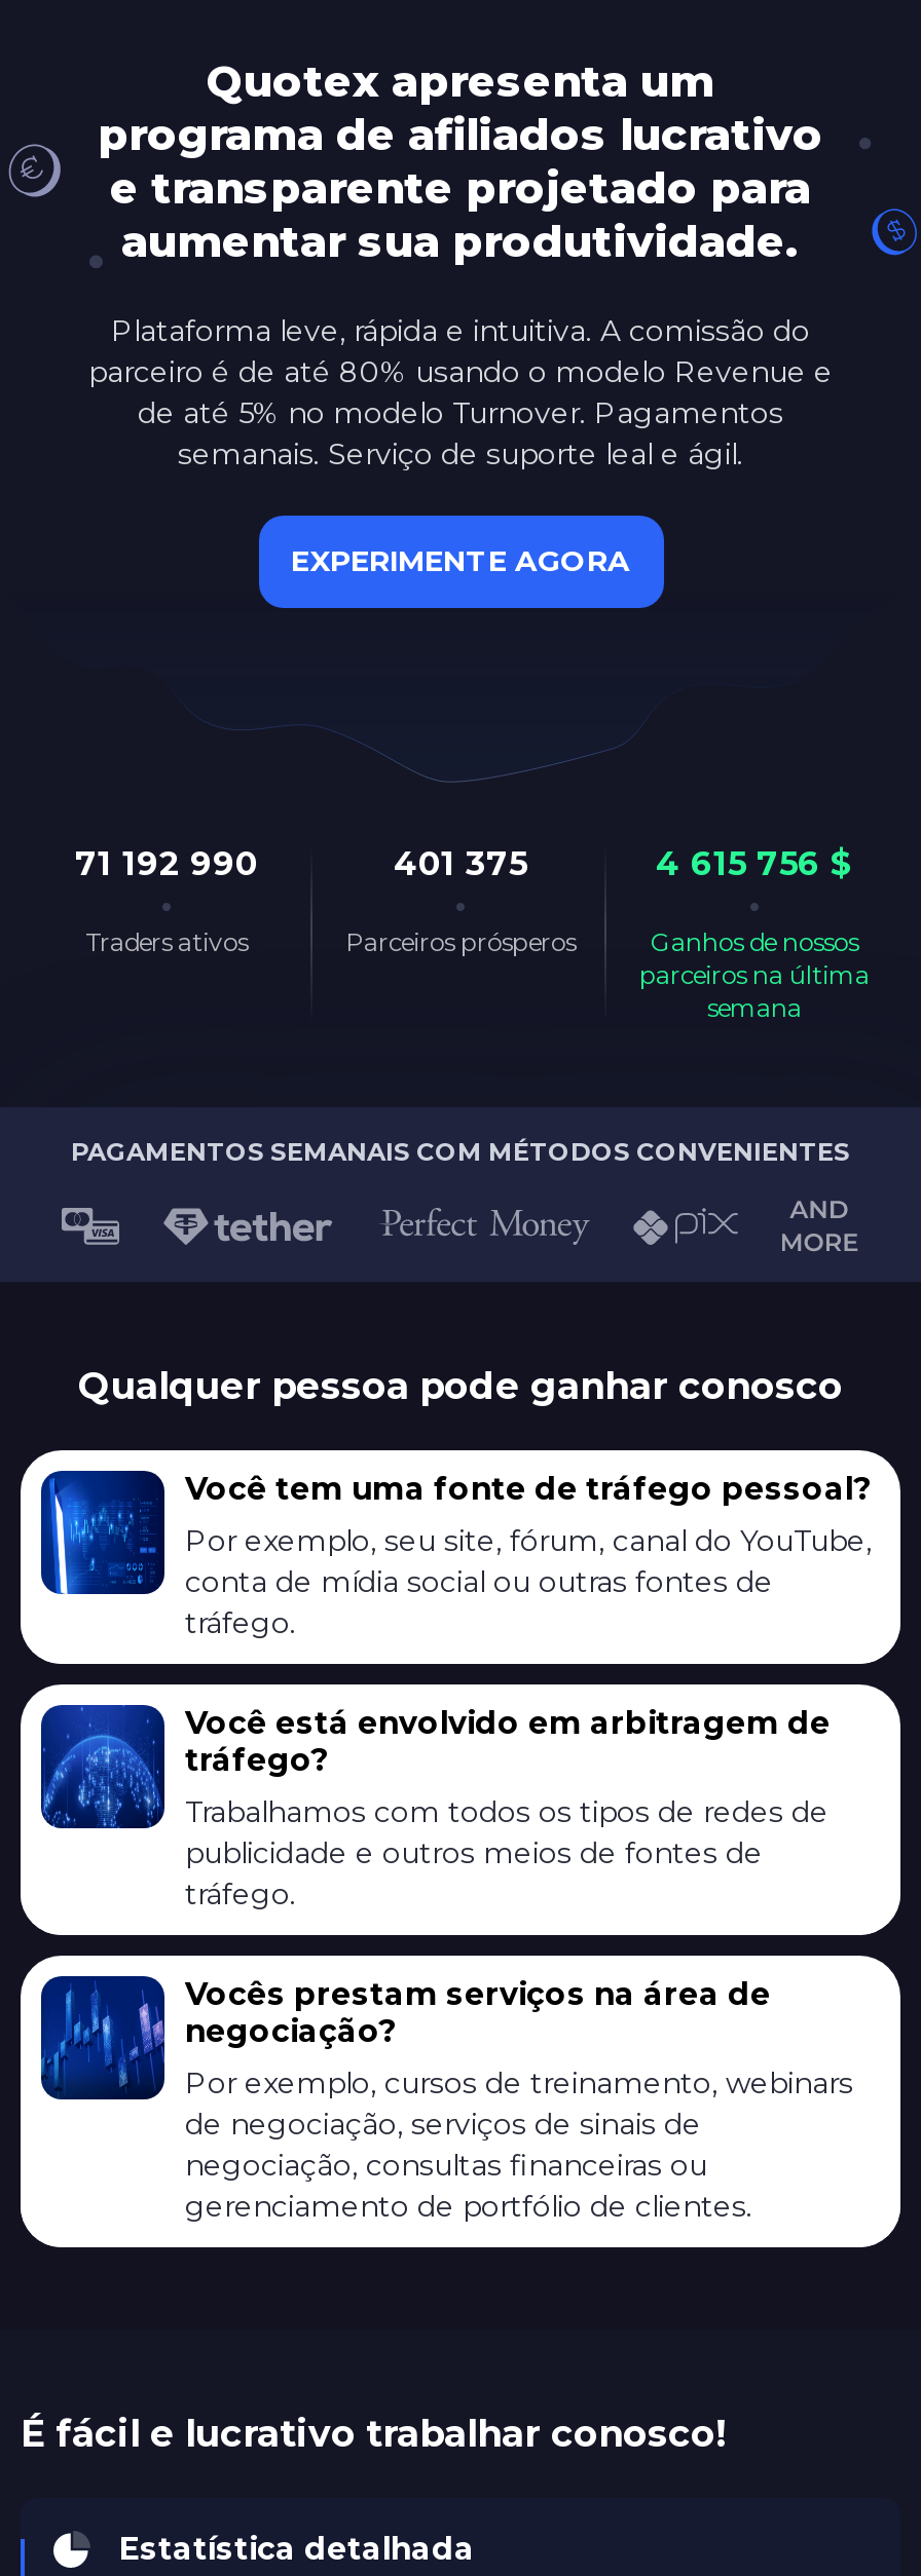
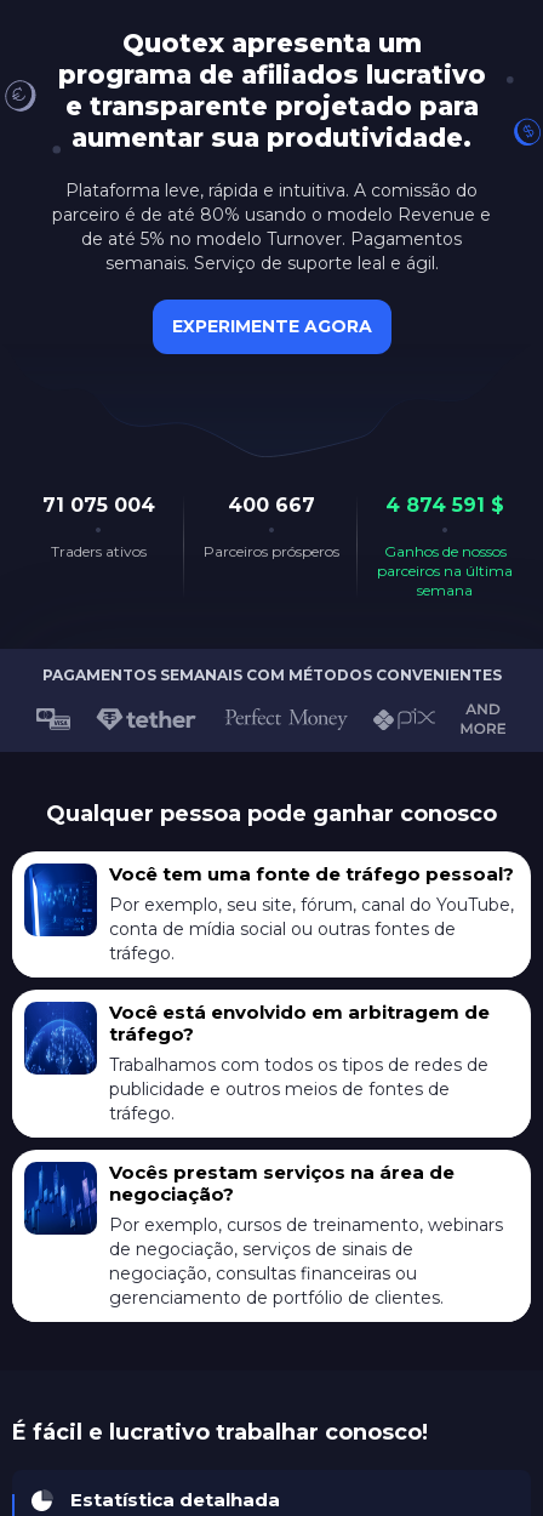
- 71 192 990
+ 71 075 004

- 401 375
+ 400 667

- 4 615 756 $
+ 4 874 591 $
